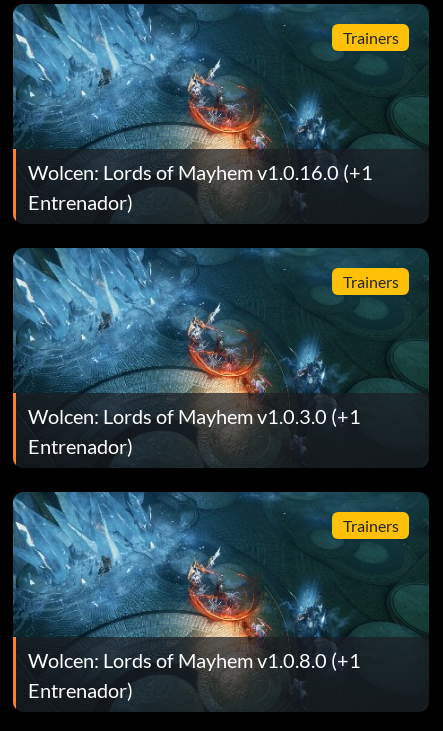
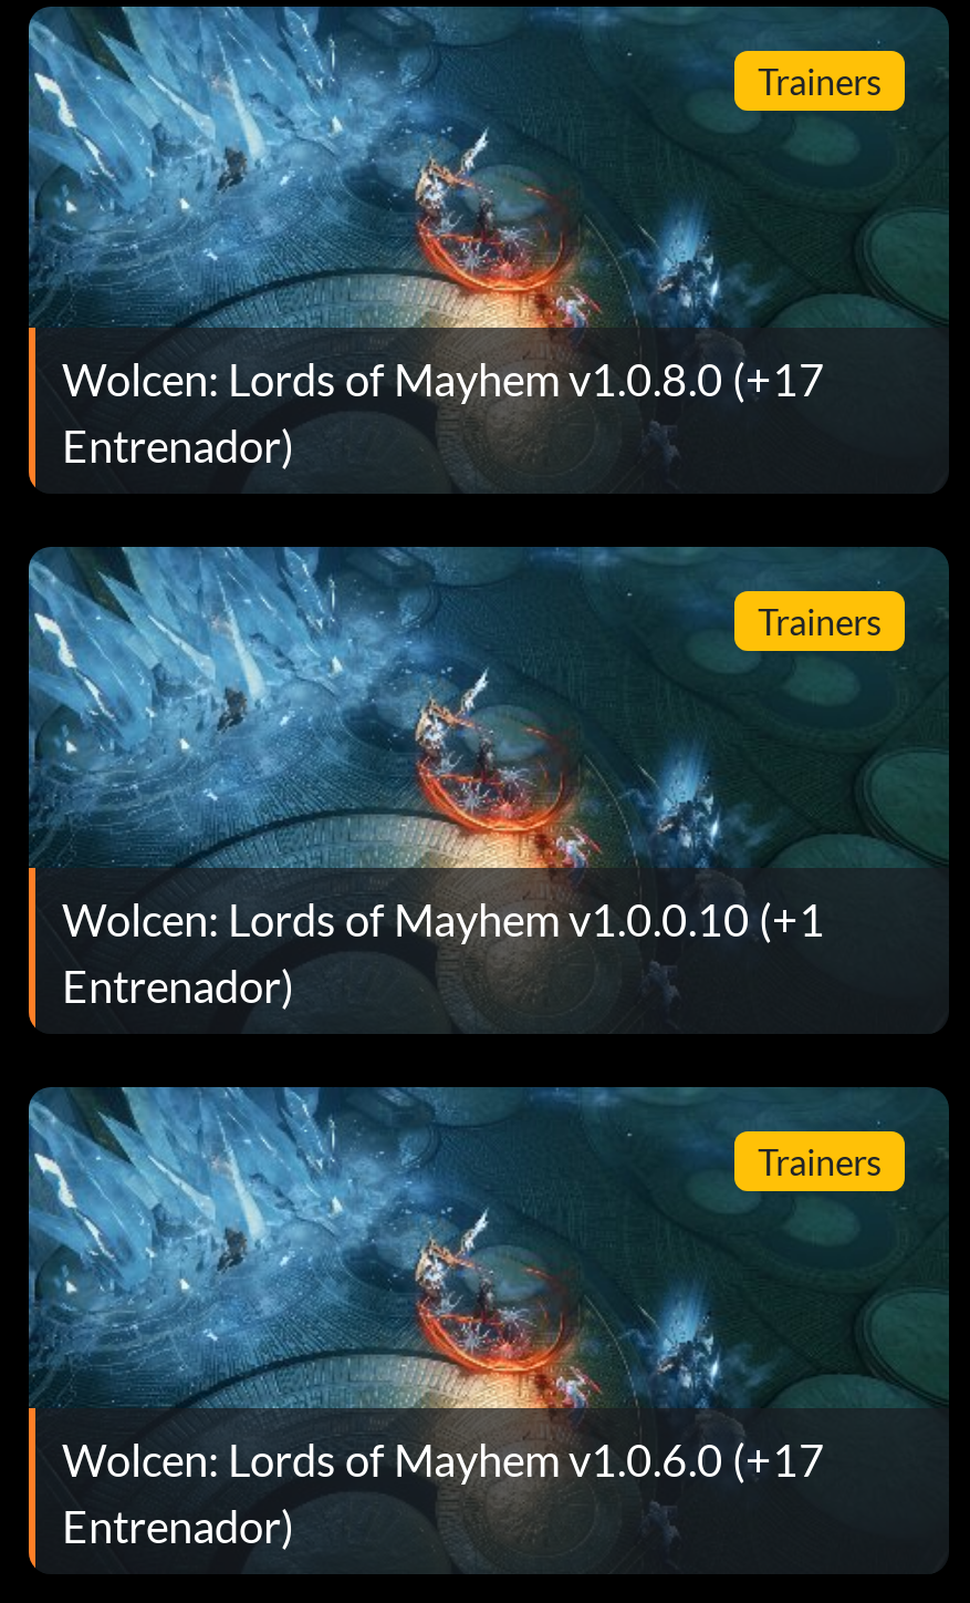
- Wolcen: Lords of Mayhem v1.0.16.0 (+1
+ Wolcen: Lords of Mayhem v1.0.8.0 (+17

- Wolcen: Lords of Mayhem v1.0.3.0 (+1
+ Wolcen: Lords of Mayhem v1.0.0.10 (+1

- Wolcen: Lords of Mayhem v1.0.8.0 (+1
+ Wolcen: Lords of Mayhem v1.0.6.0 (+17
